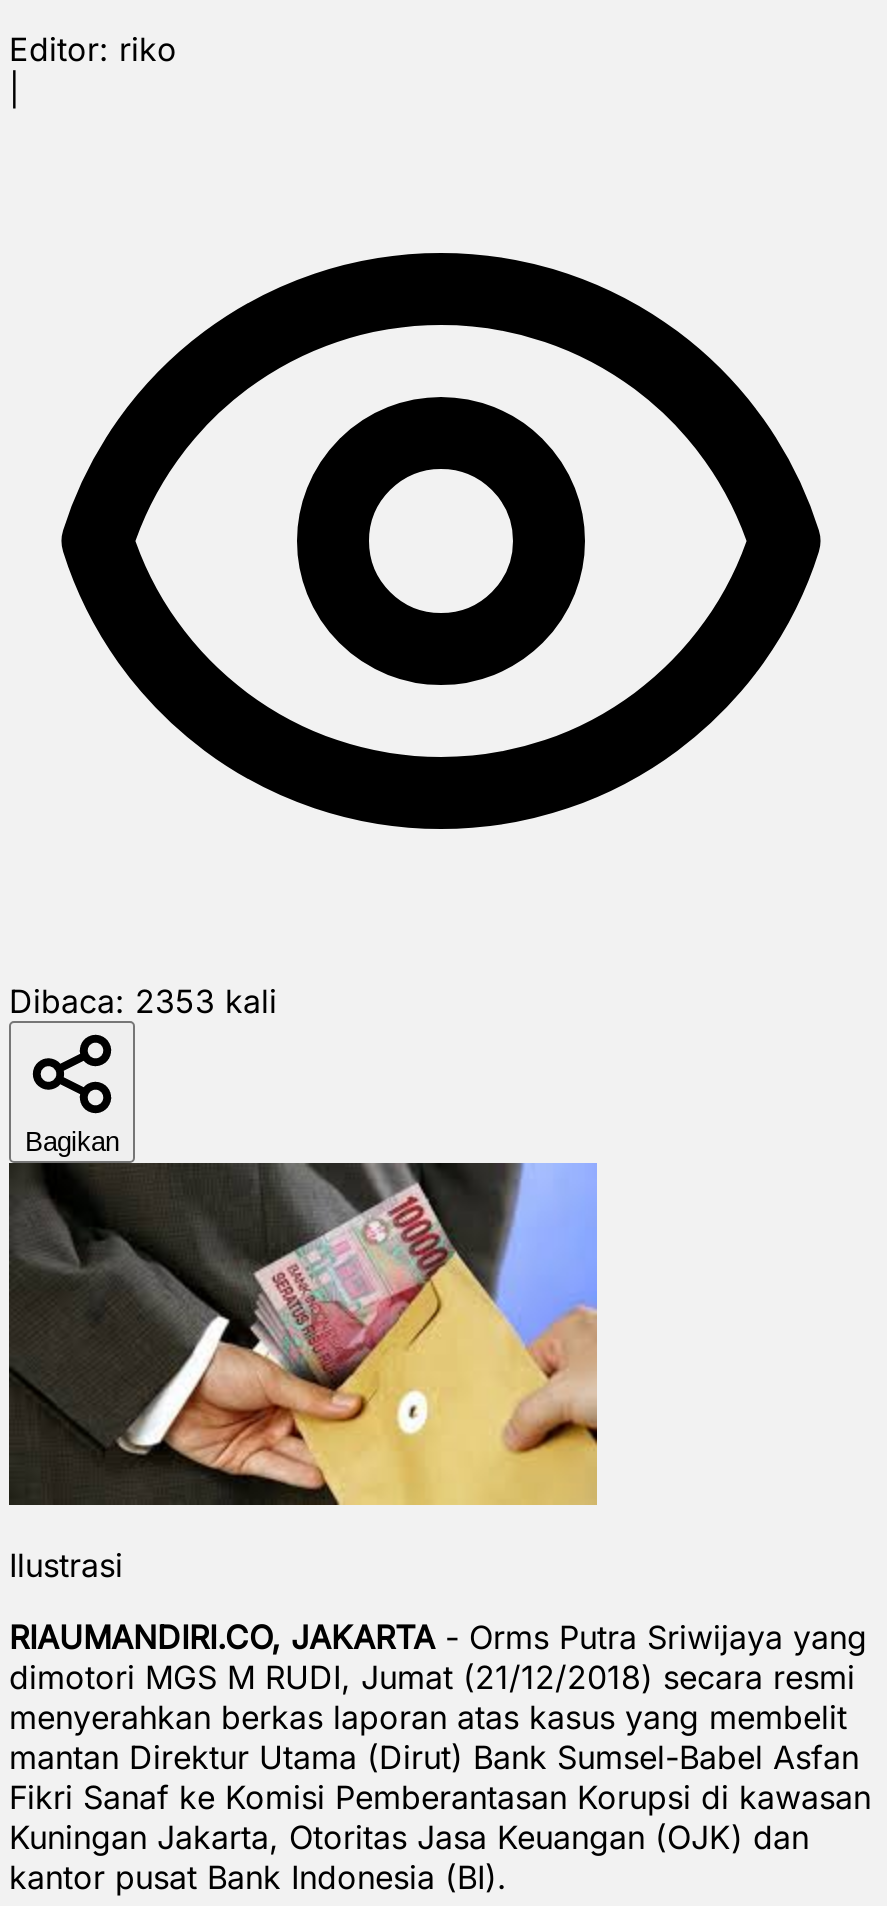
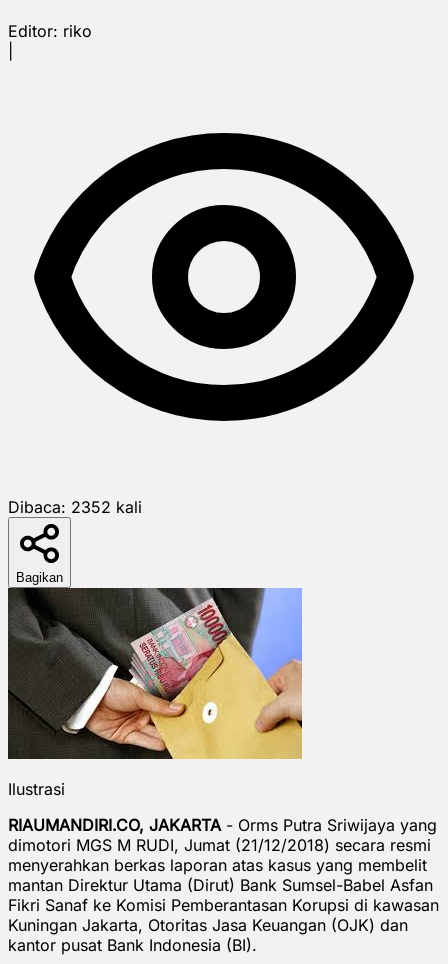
- Dibaca: 2353 kali
+ Dibaca: 2352 kali
